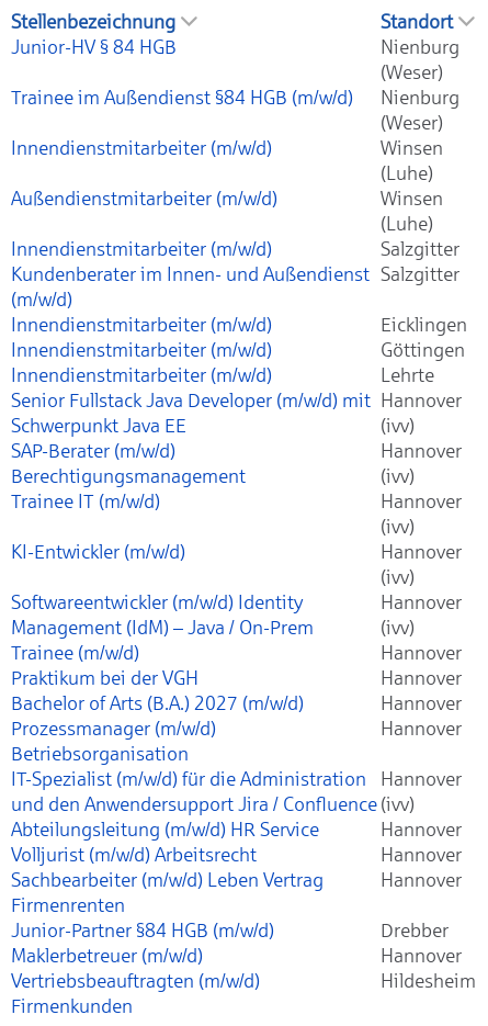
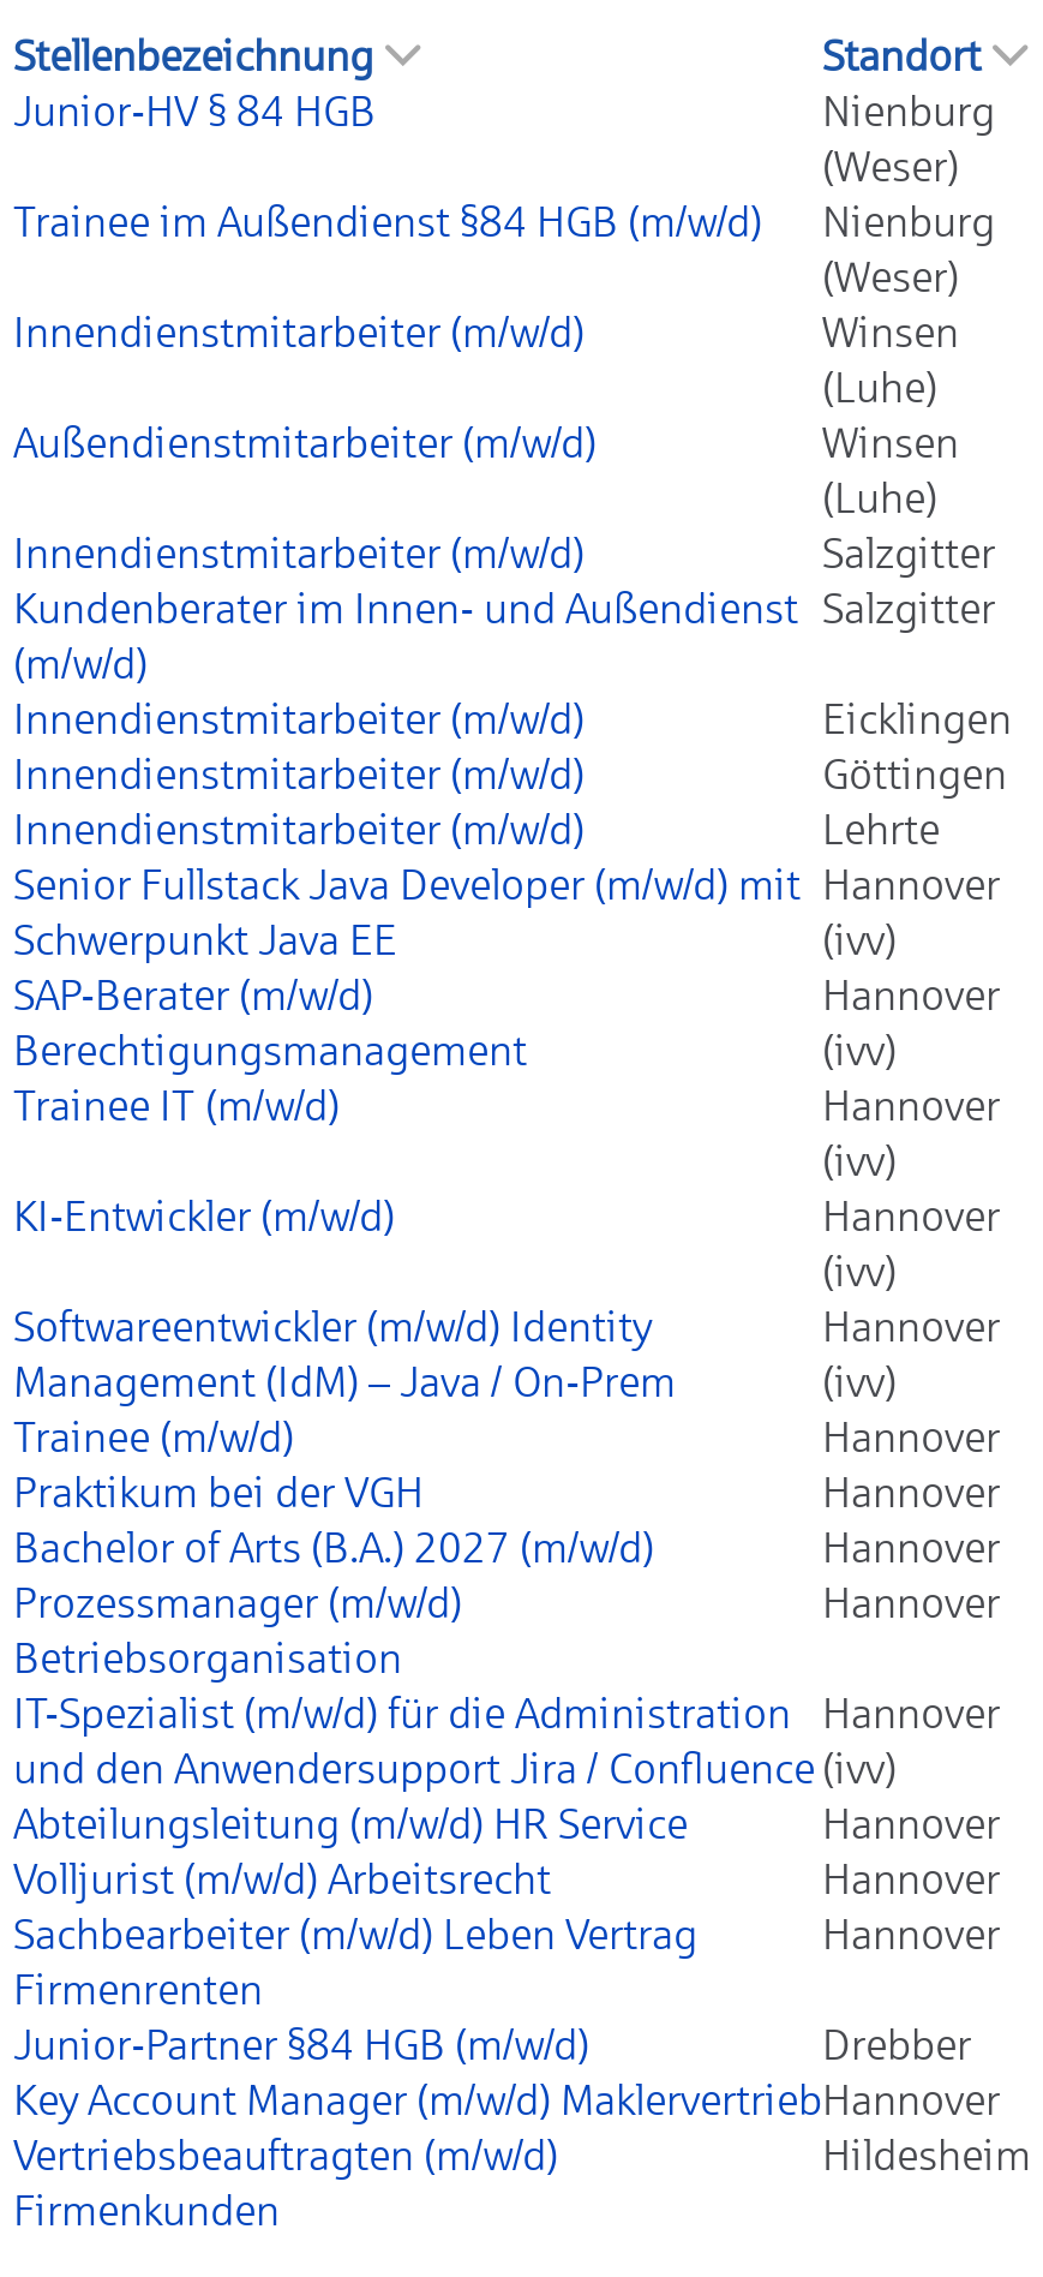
- Maklerbetreuer (m/w/d)
- Hannover
+ Key Account Manager (m/w/d) MaklervertriebHannover
